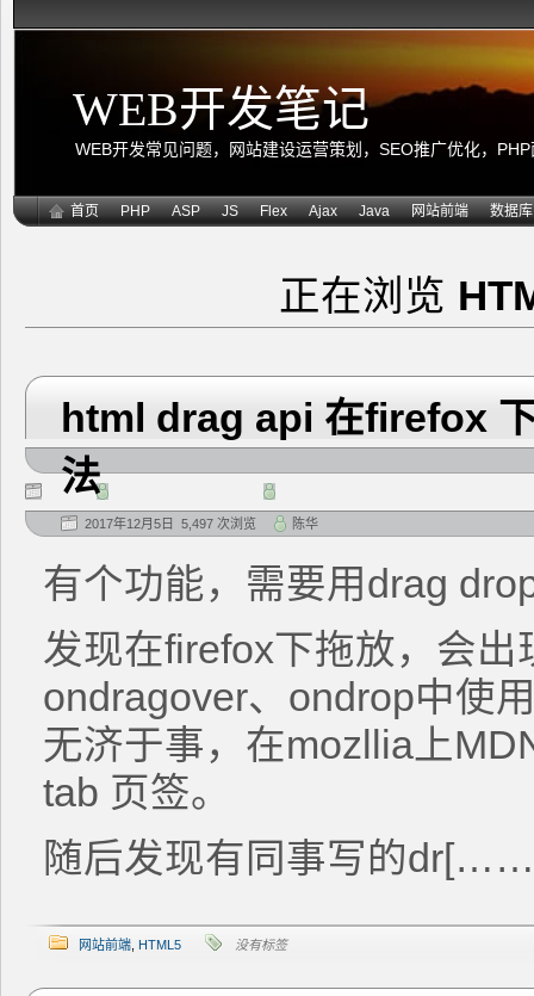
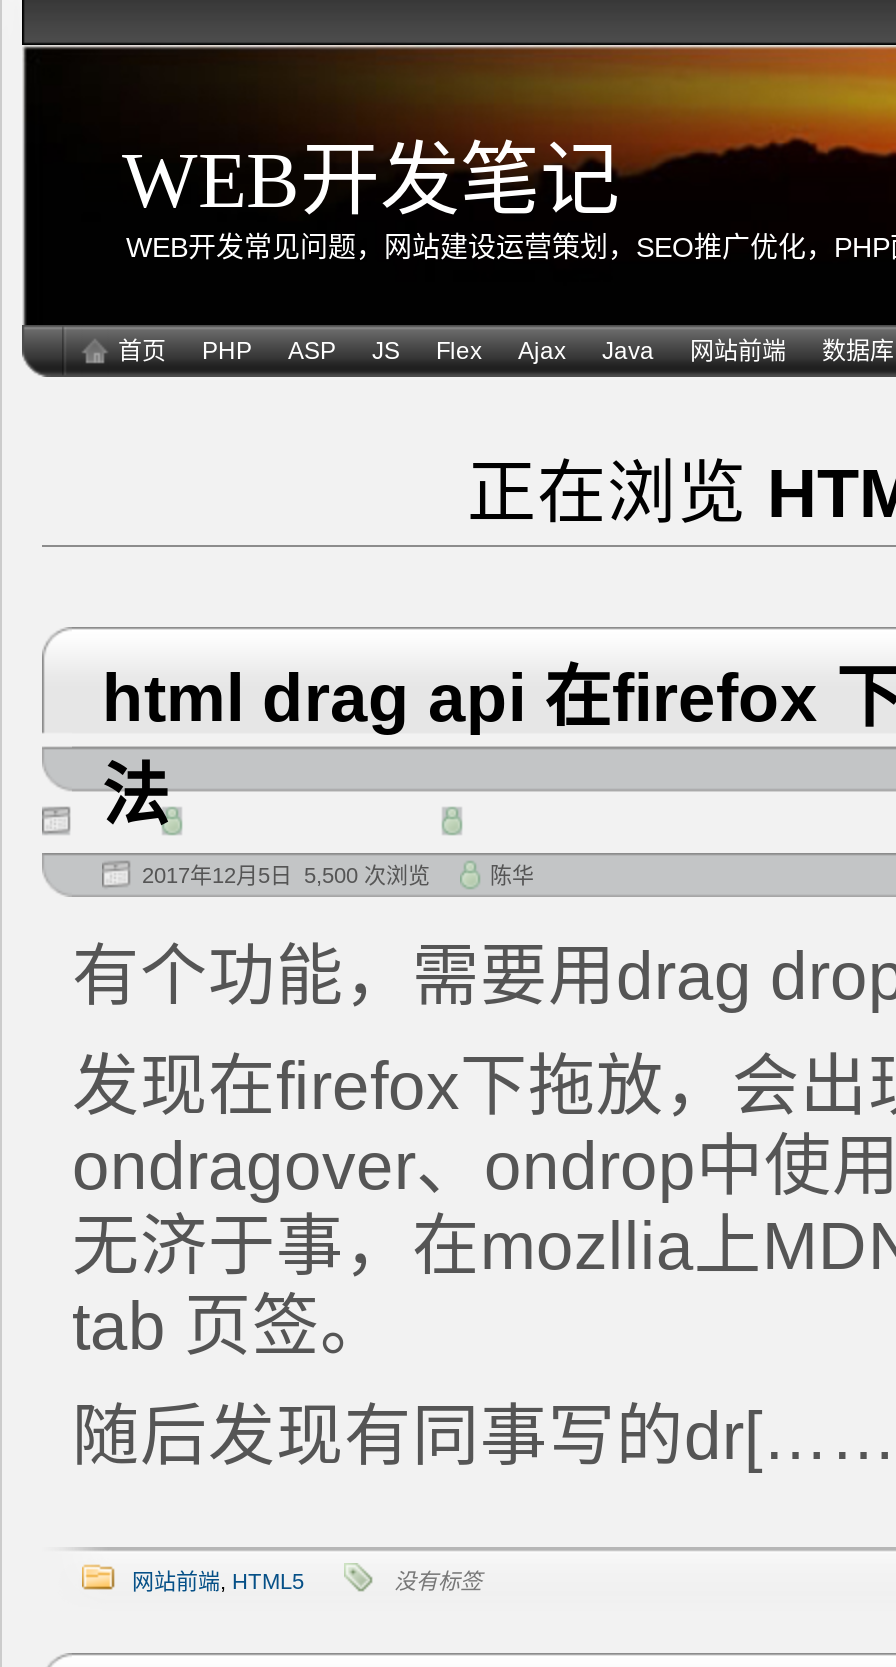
- 2017年12月5日 5,497 次浏览
+ 2017年12月5日 5,500 次浏览
